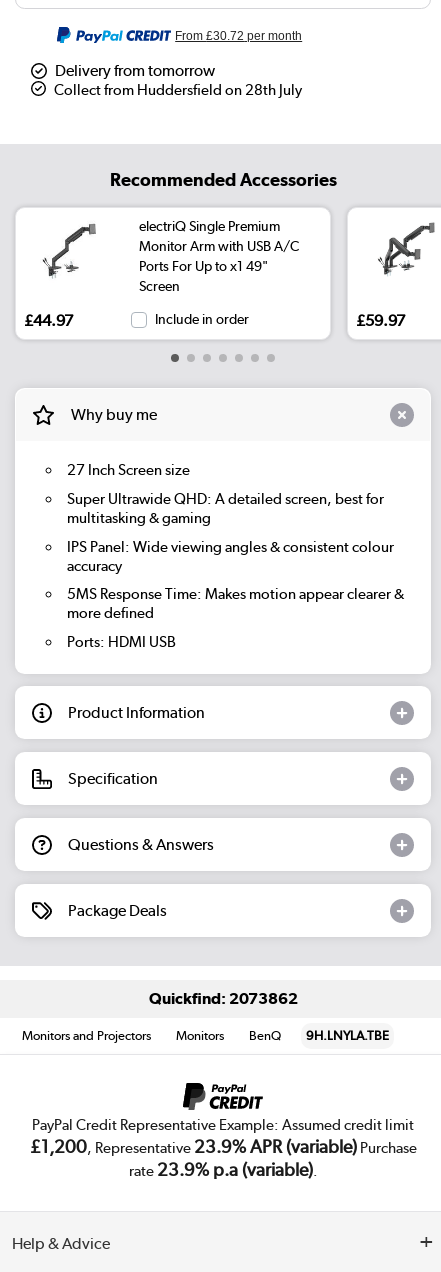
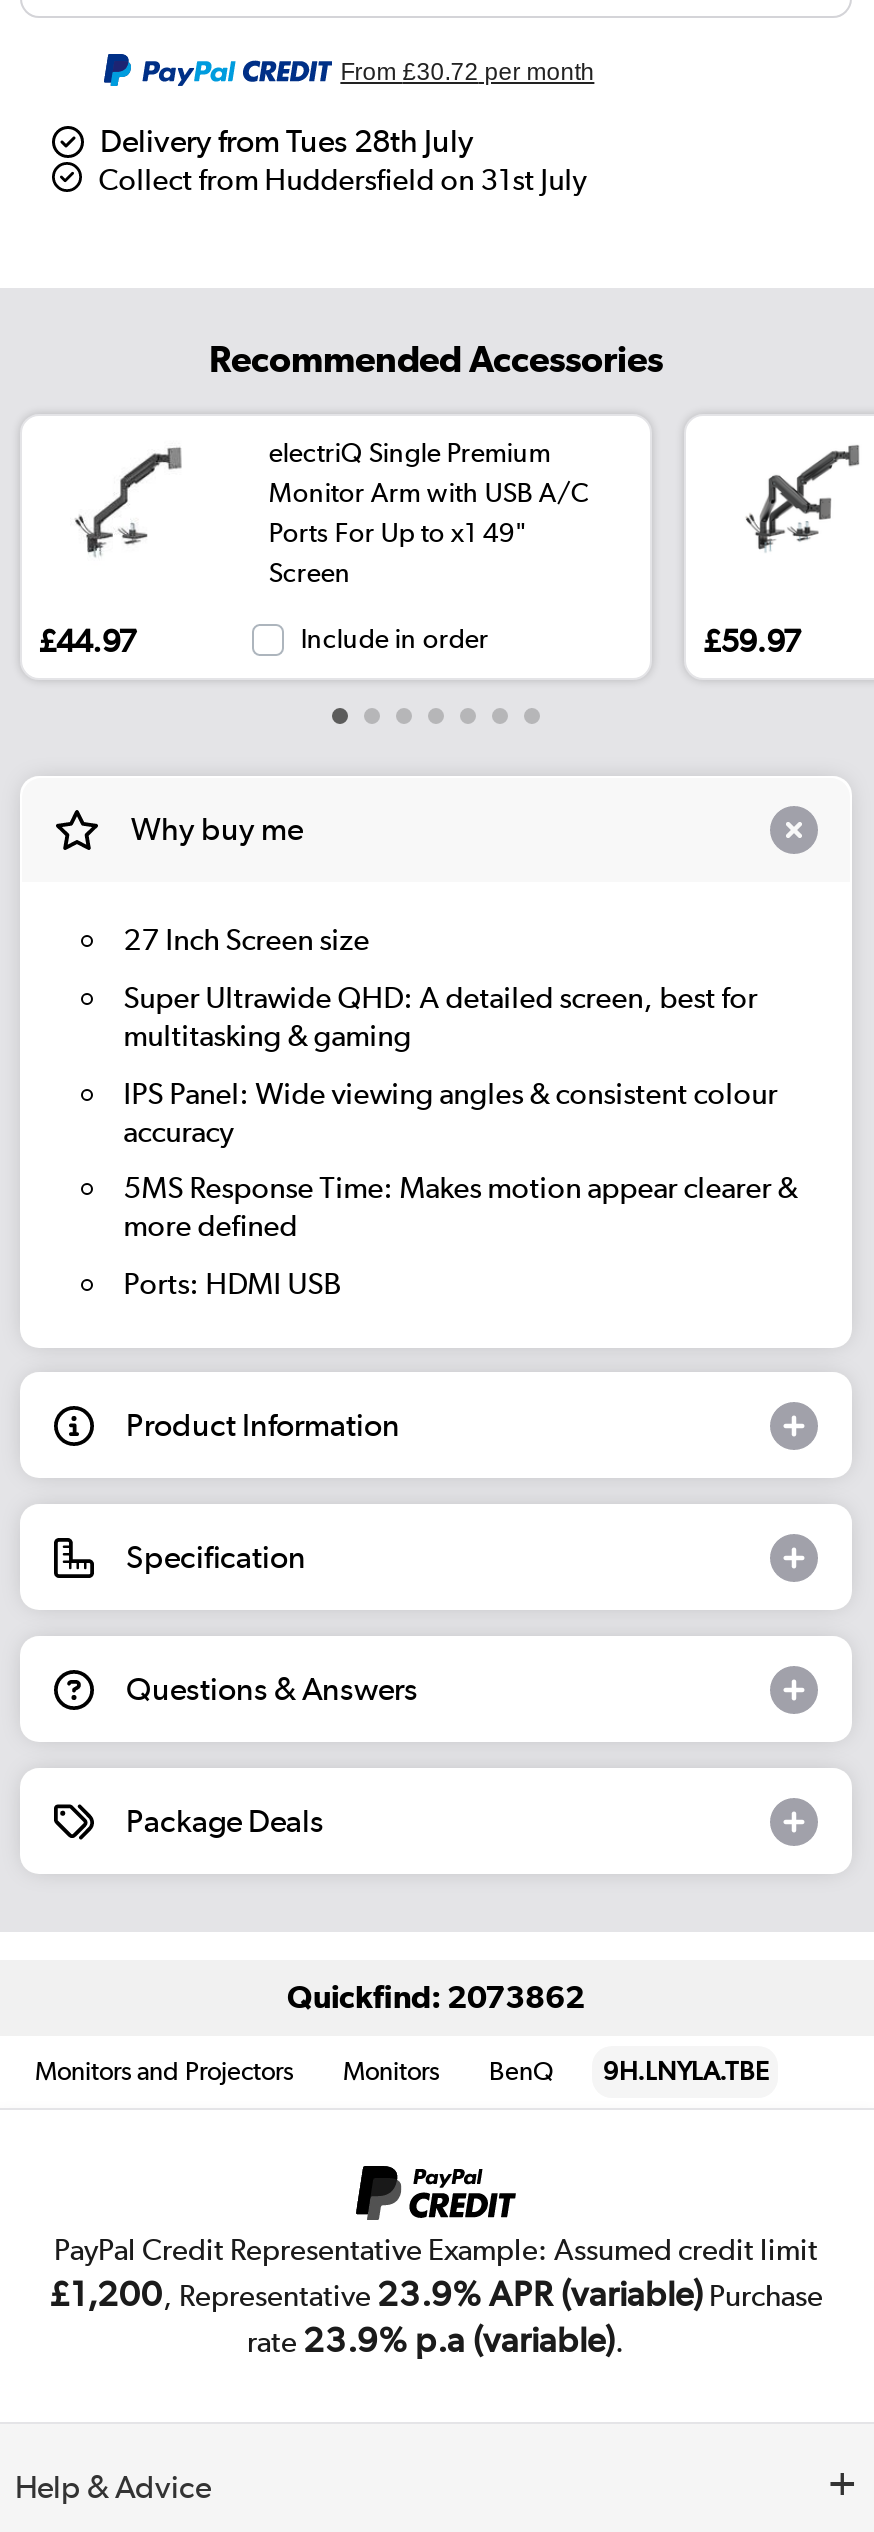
- Delivery from tomorrow
- Collect from Huddersfield on 28th July
+ Delivery from Tues 28th July
+ Collect from Huddersfield on 31st July
